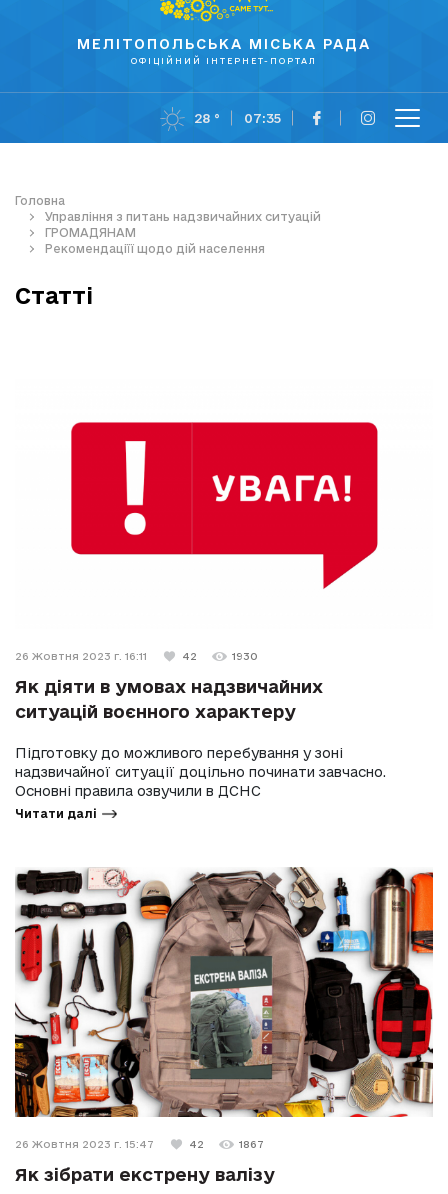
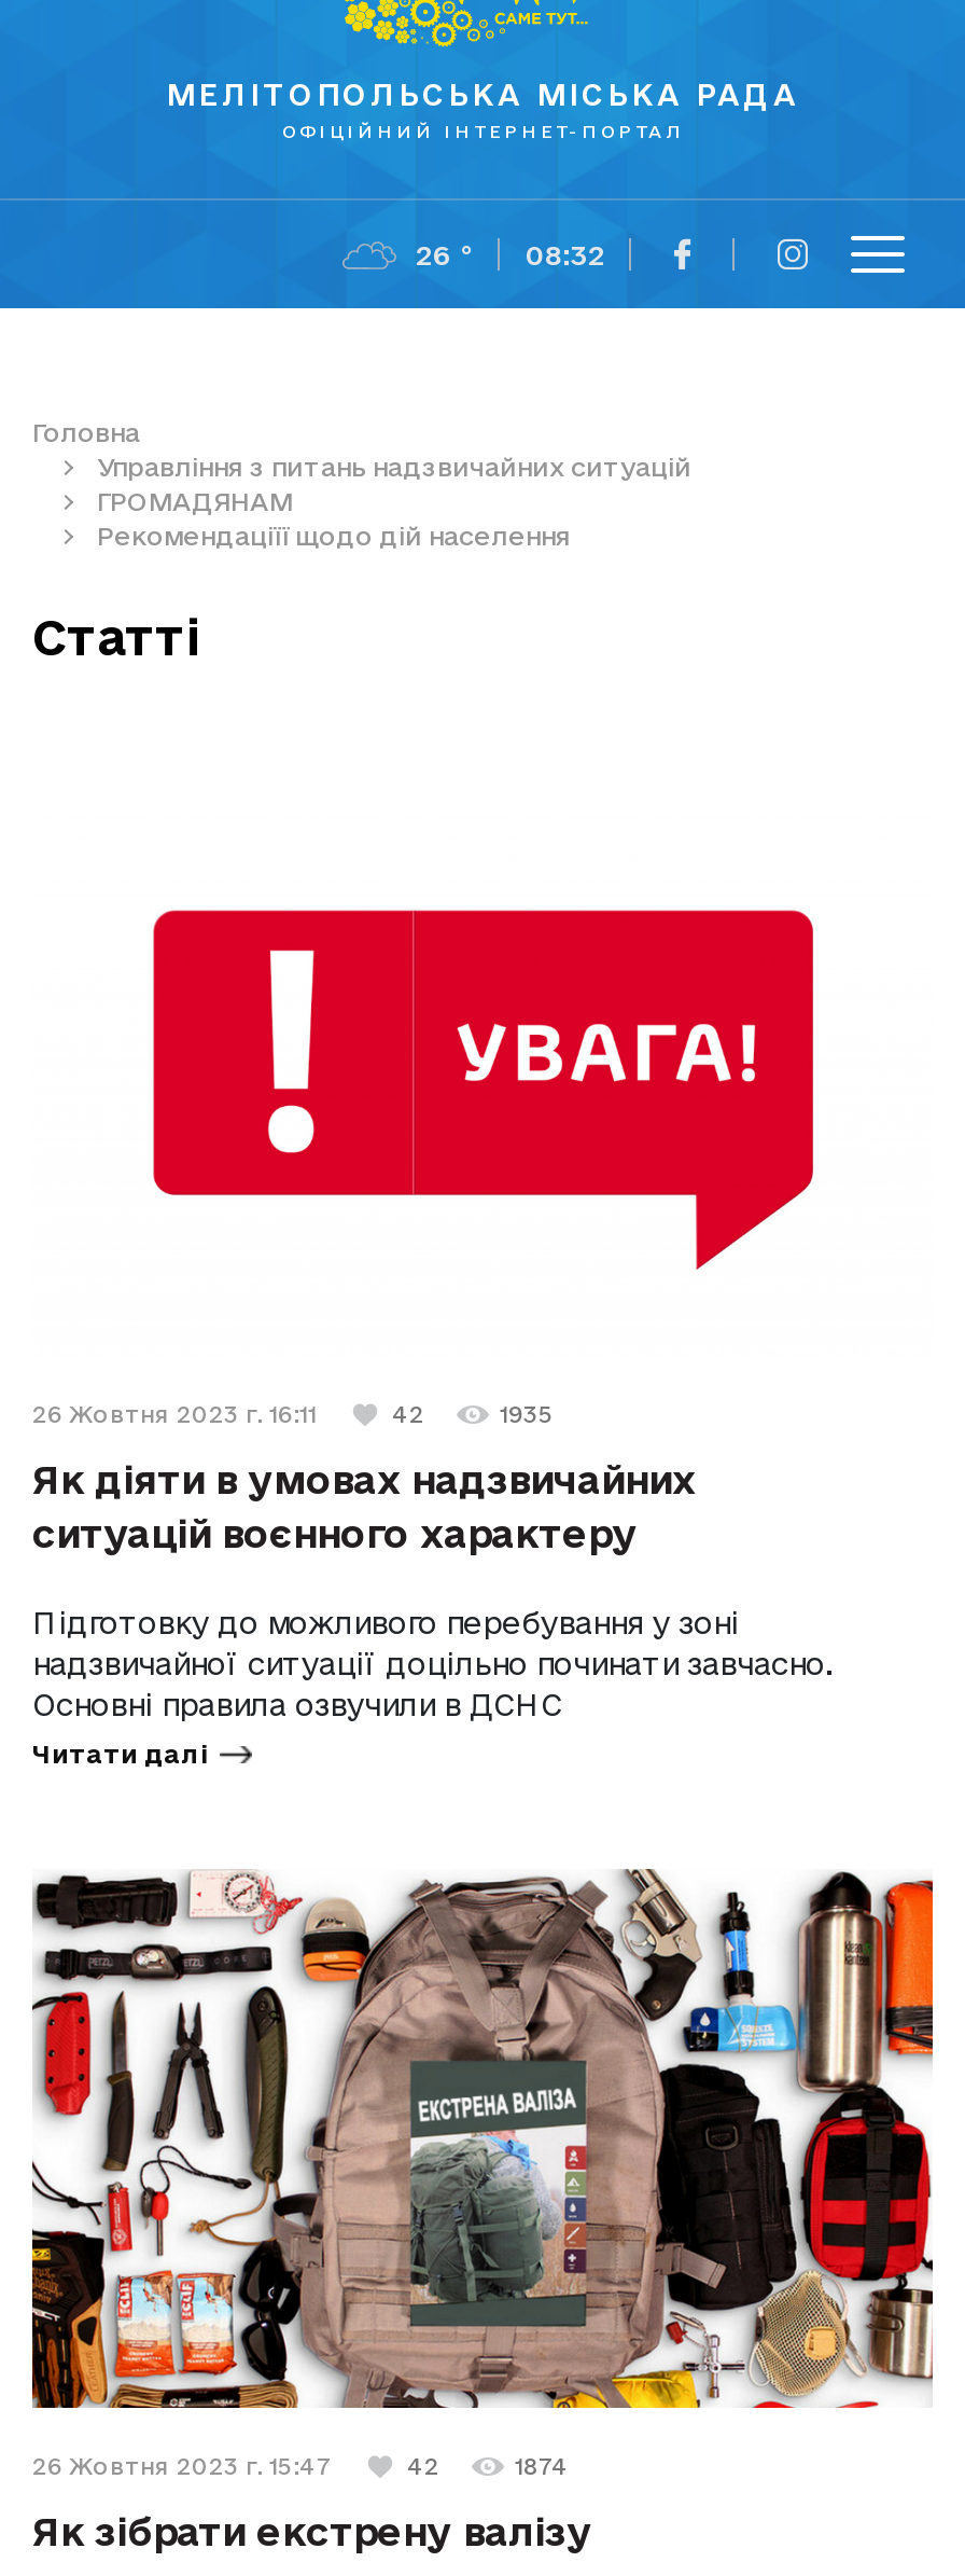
- 28 °
+ 26 °

- 07:35
+ 08:32

- 1930
+ 1935

- 1867
+ 1874
